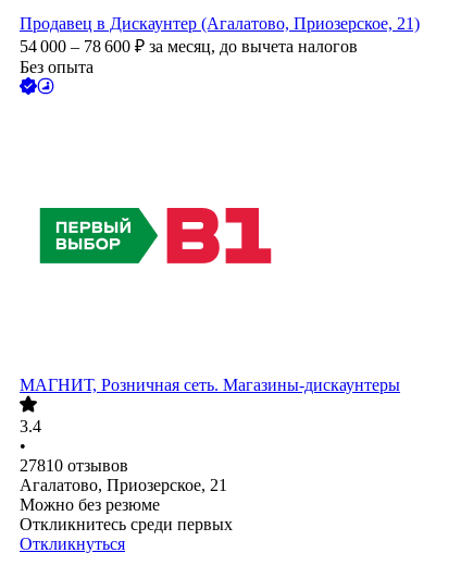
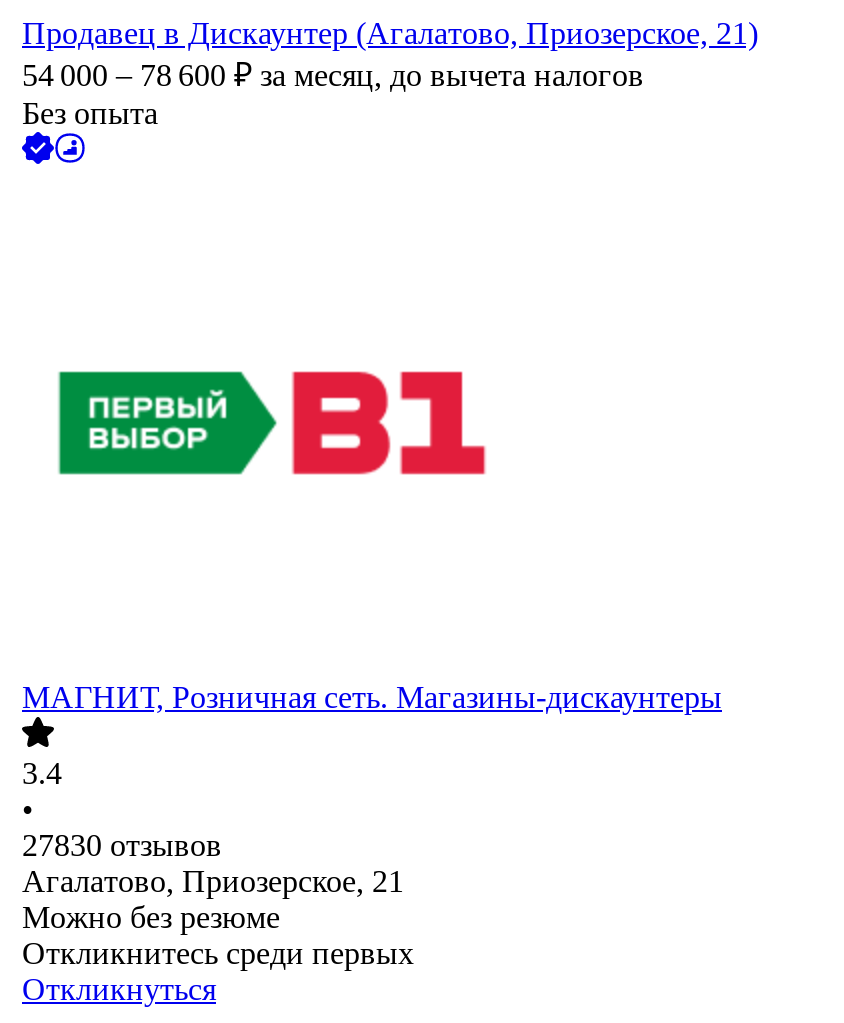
- 27810 отзывов
+ 27830 отзывов
